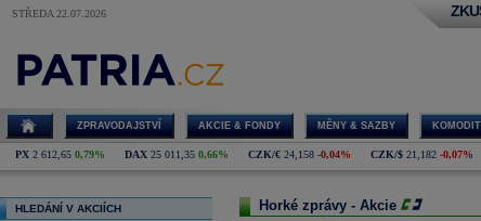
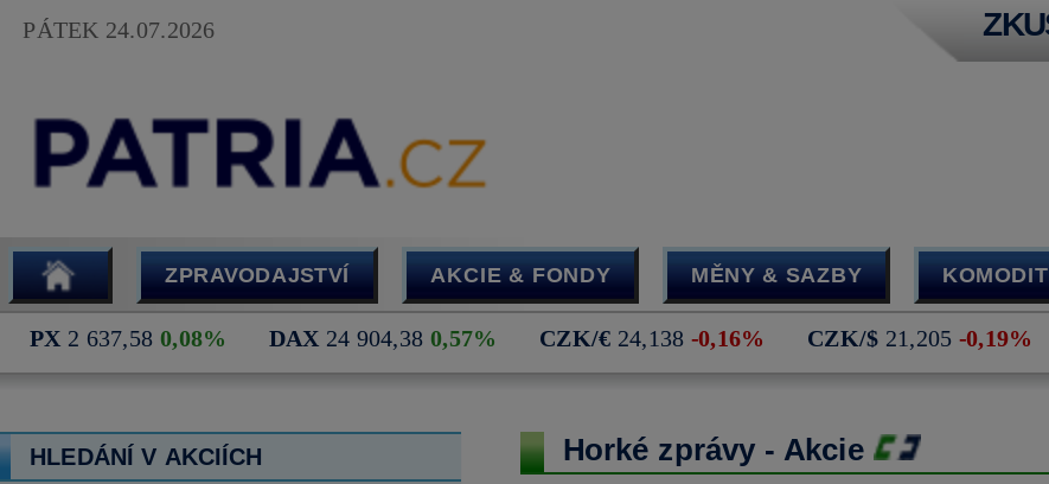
- STŘEDA 22.07.2026
+ PÁTEK 24.07.2026

- PX 2 612,65 0,79%
+ PX 2 637,58 0,08%

- DAX 25 011,35 0,66%
+ DAX 24 904,38 0,57%

- CZK/€ 24,158 -0,04%
+ CZK/€ 24,138 -0,16%

- CZK/$ 21,182 -0,07%
+ CZK/$ 21,205 -0,19%
